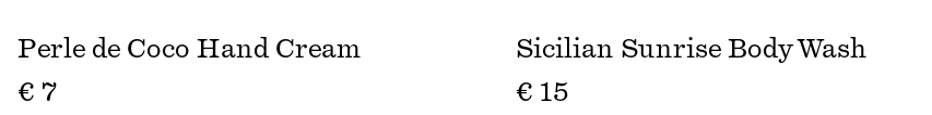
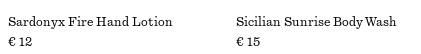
- Perle de Coco Hand Cream
+ Sardonyx Fire Hand Lotion

- € 7
+ € 12
